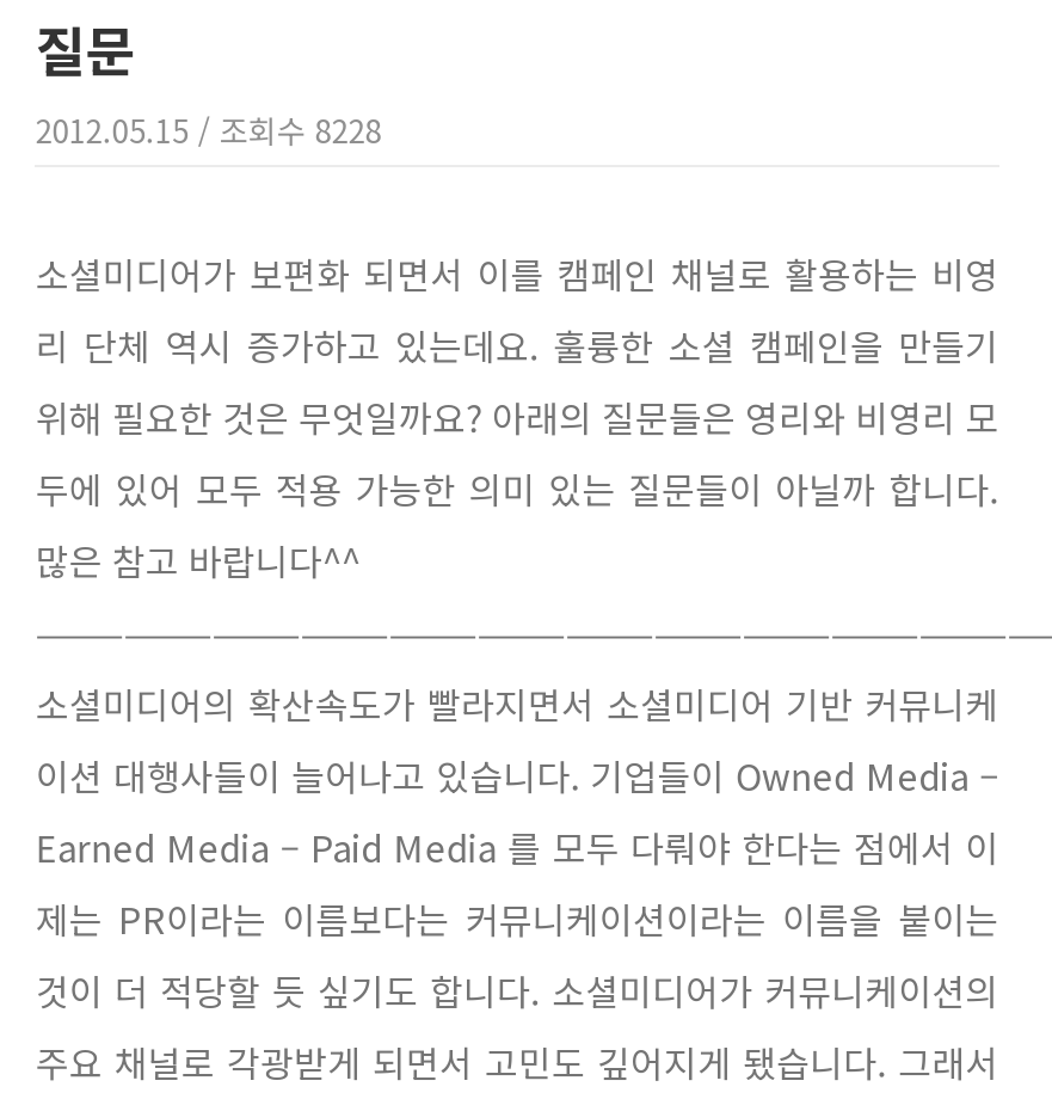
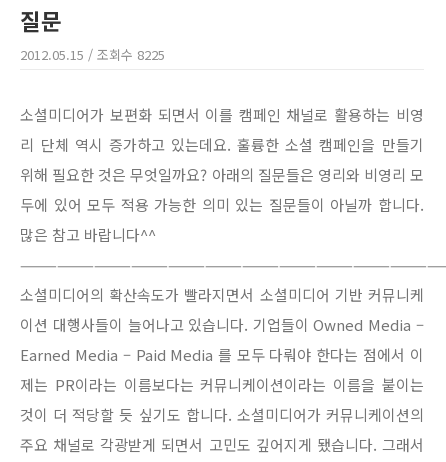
- 2012.05.15 / 조회수 8228
+ 2012.05.15 / 조회수 8225
